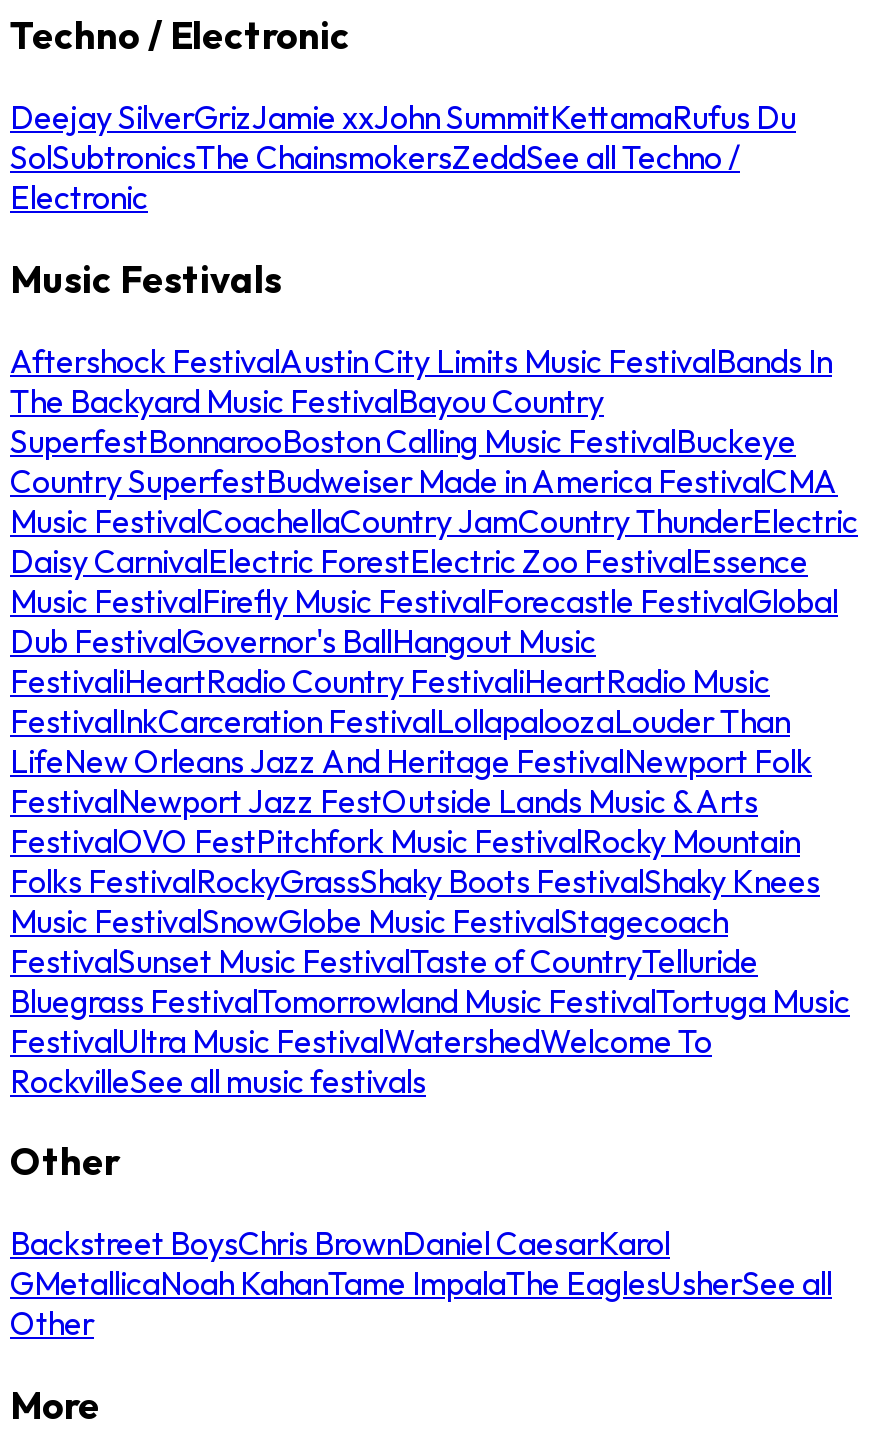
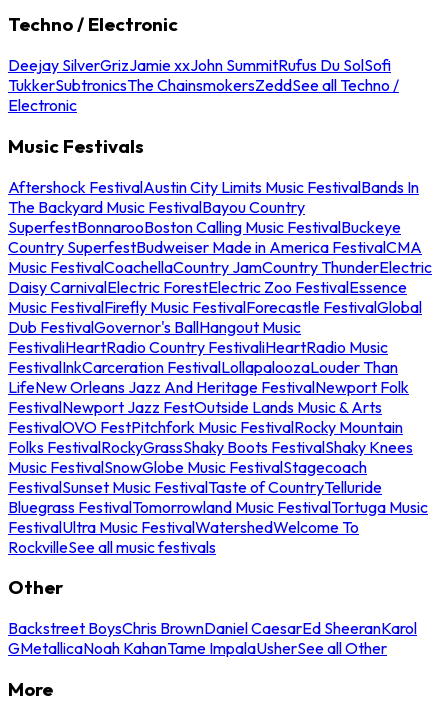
- Deejay SilverGrizJamie xxJohn SummitKettamaRufus Du
- SolSubtronicsThe ChainsmokersZeddSee all Techno /
+ Deejay SilverGrizJamie xxJohn SummitRufus Du SolSofi
+ TukkerSubtronicsThe ChainsmokersZeddSee all Techno /

- Backstreet BoysChris BrownDaniel CaesarKarol
- GMetallicaNoah KahanTame ImpalaThe EaglesUsherSee all
- Other
+ Backstreet BoysChris BrownDaniel CaesarEd SheeranKarol
+ GMetallicaNoah KahanTame ImpalaUsherSee all Other
